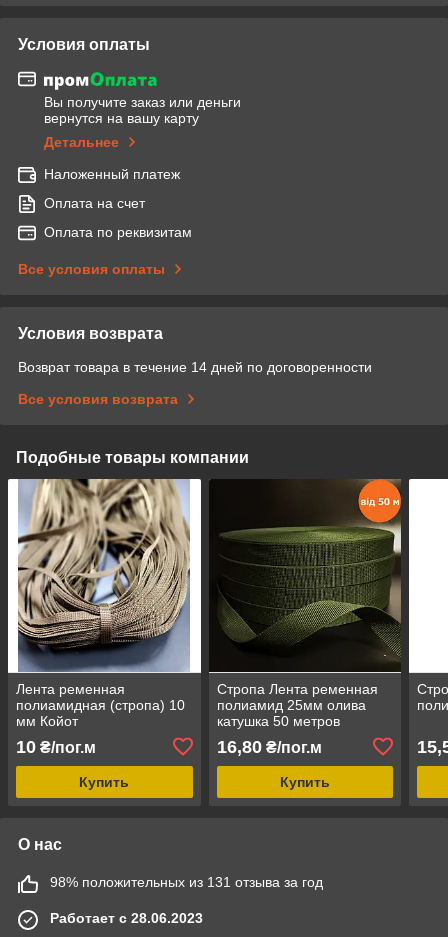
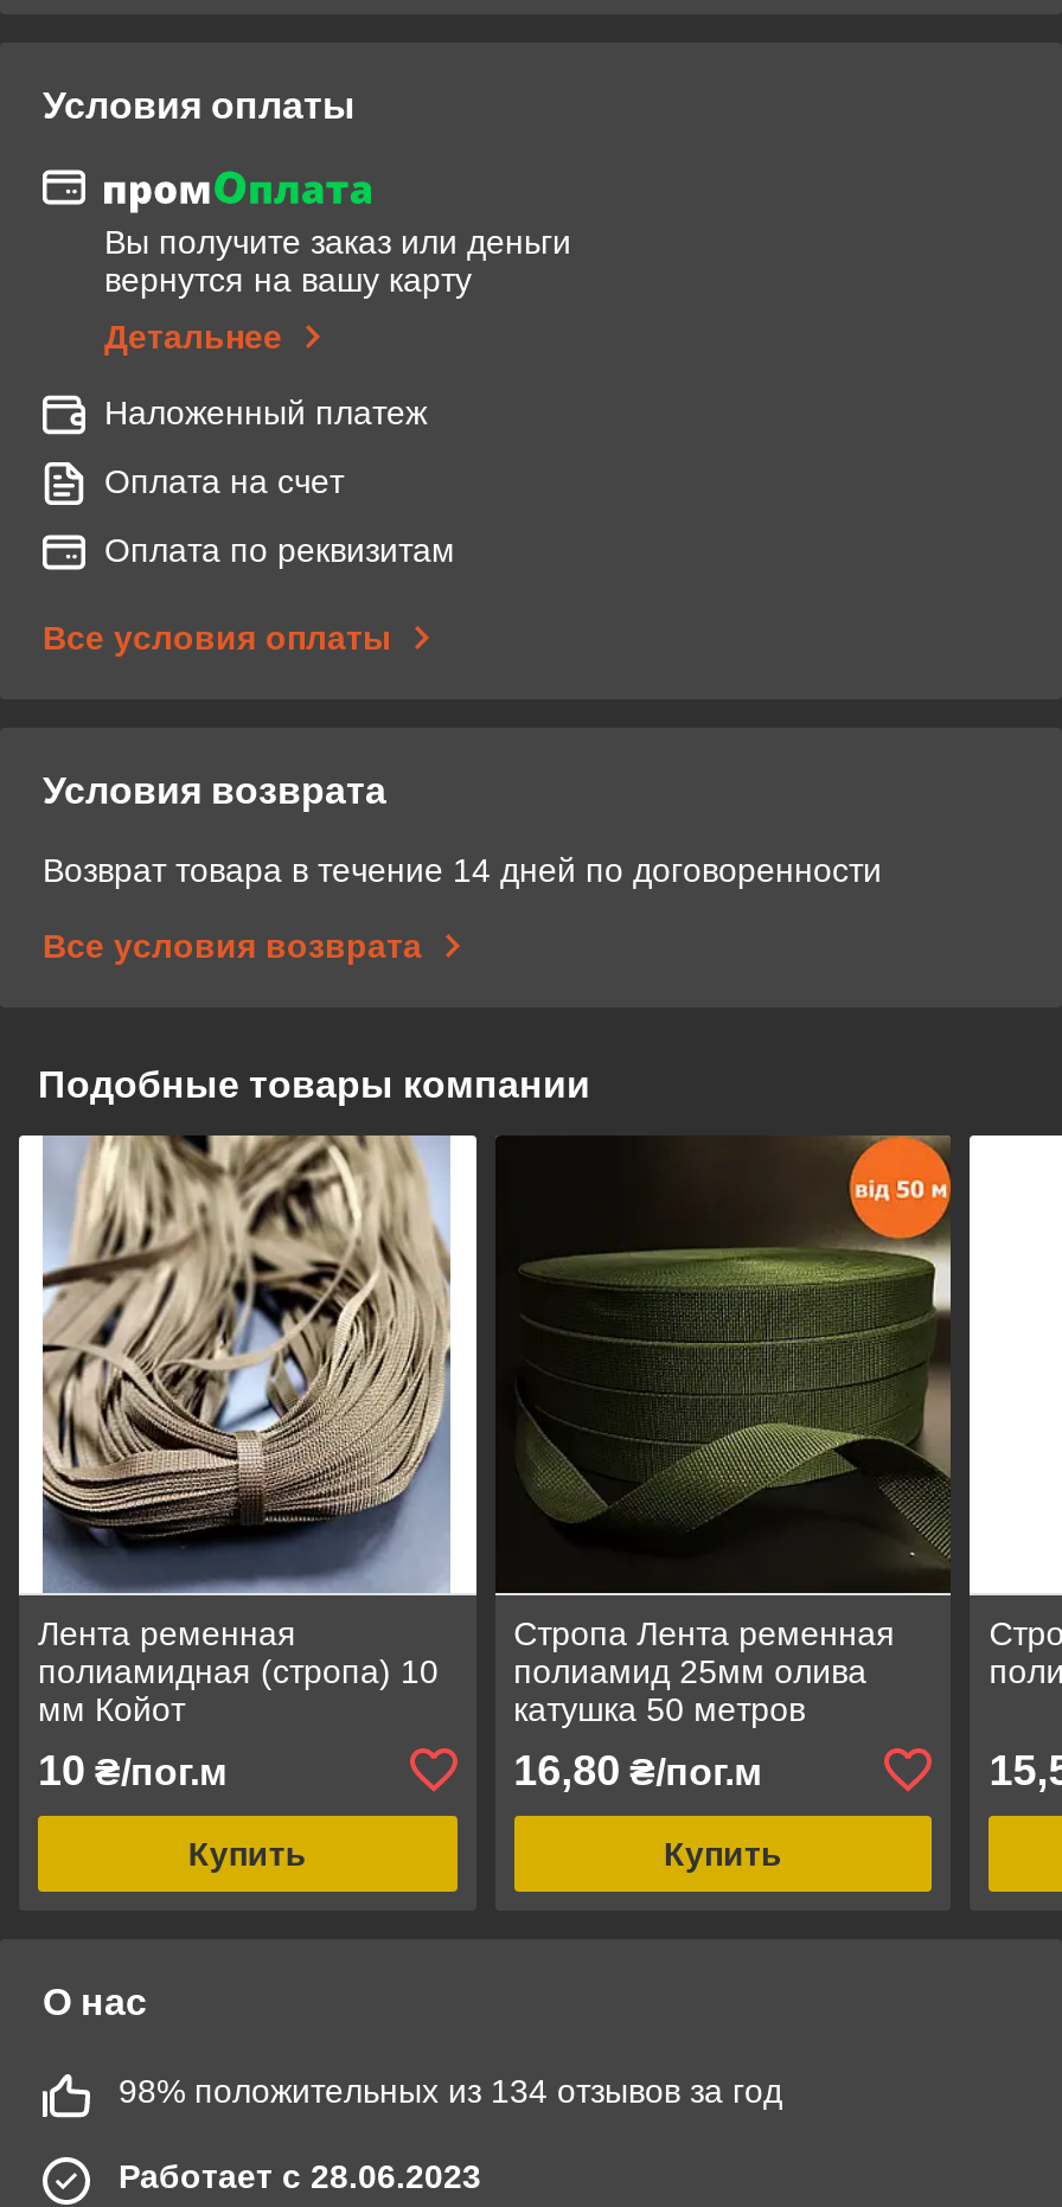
- 98% положительных из 131 отзыва за год
+ 98% положительных из 134 отзывов за год
